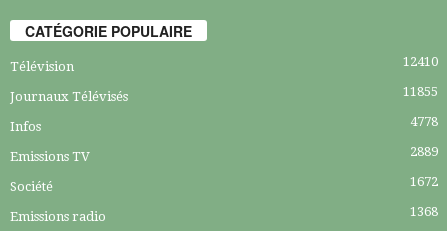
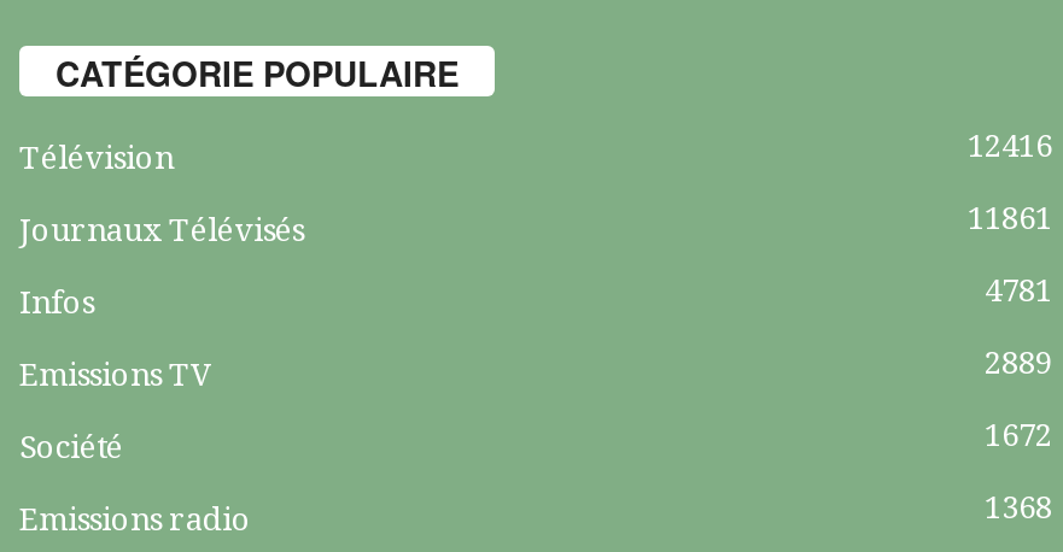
- 12410
+ 12416

- 11855
+ 11861

- 4778
+ 4781
